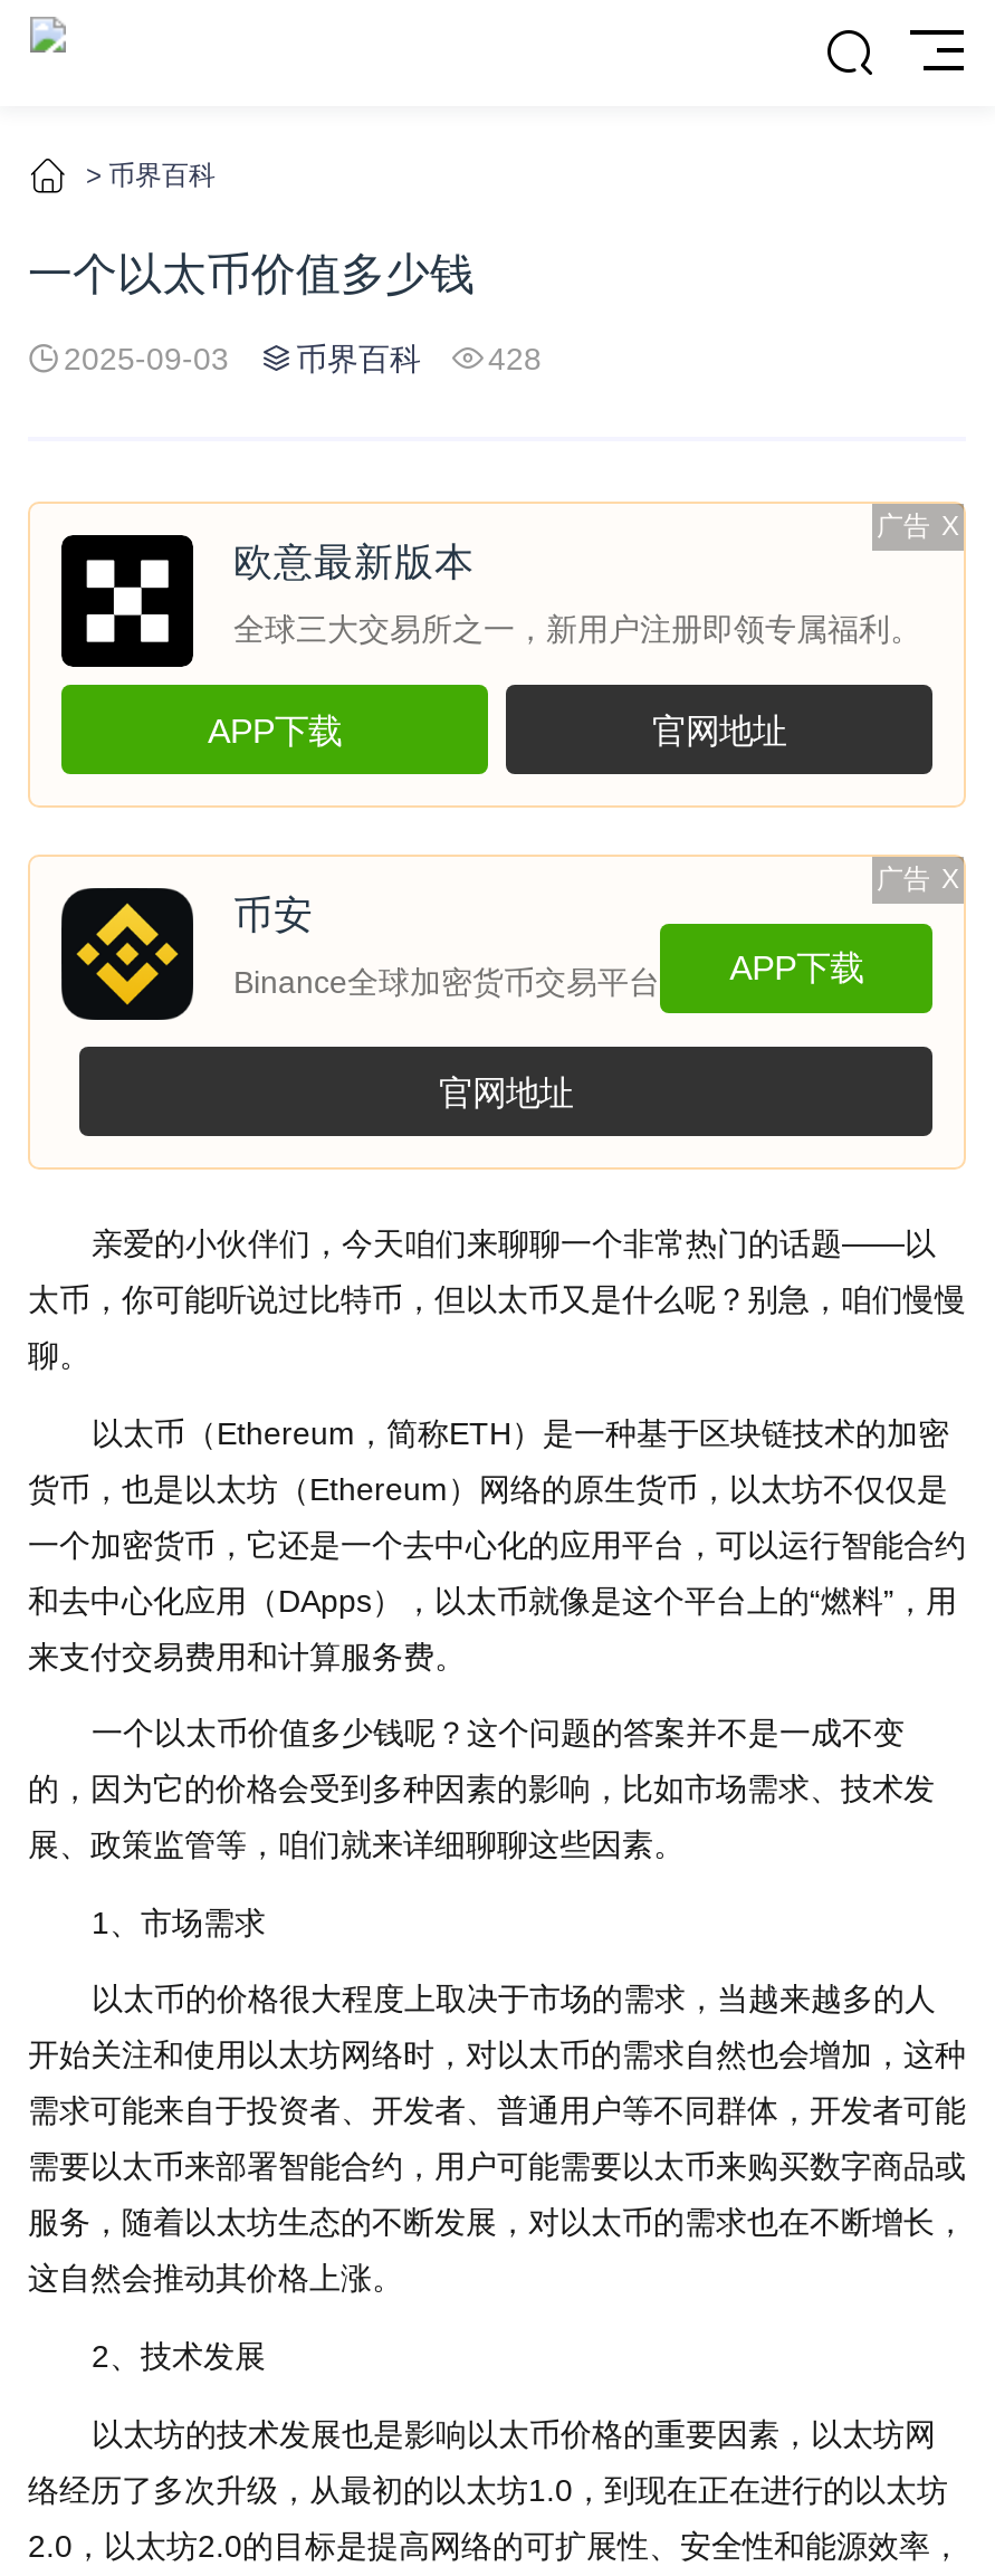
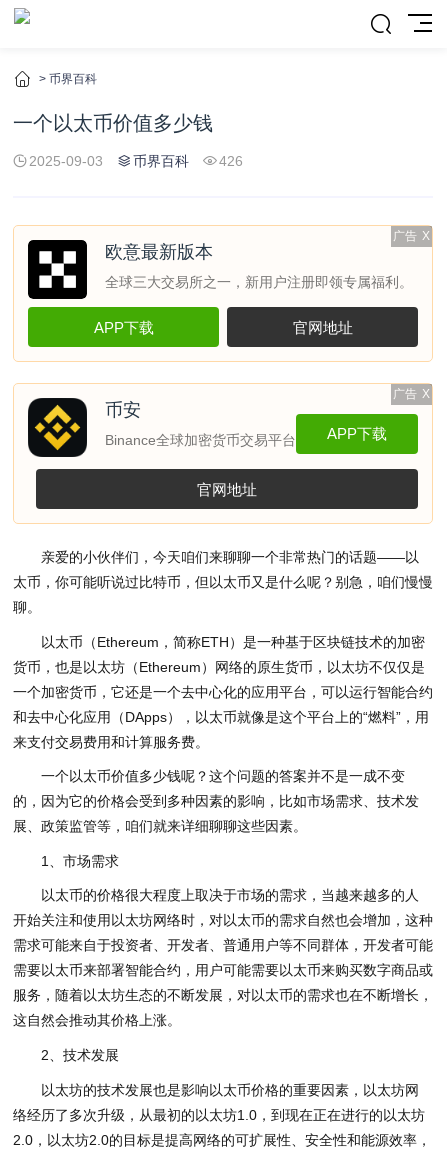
- 2025-09-03 币界百科 428
+ 2025-09-03 币界百科 426
